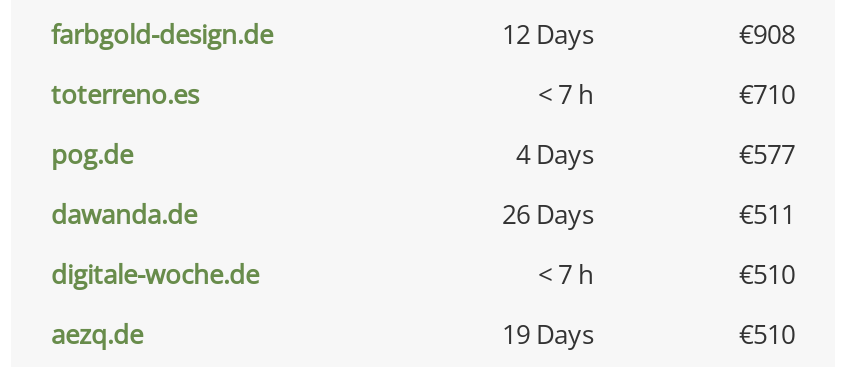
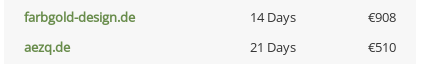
- 12 Days
+ 14 Days

- toterreno.es
- < 7 h
- €710
- pog.de
- 4 Days
- €577
- dawanda.de
- 26 Days
- €511
- digitale-woche.de
- < 7 h
- €510

- 19 Days
+ 21 Days
